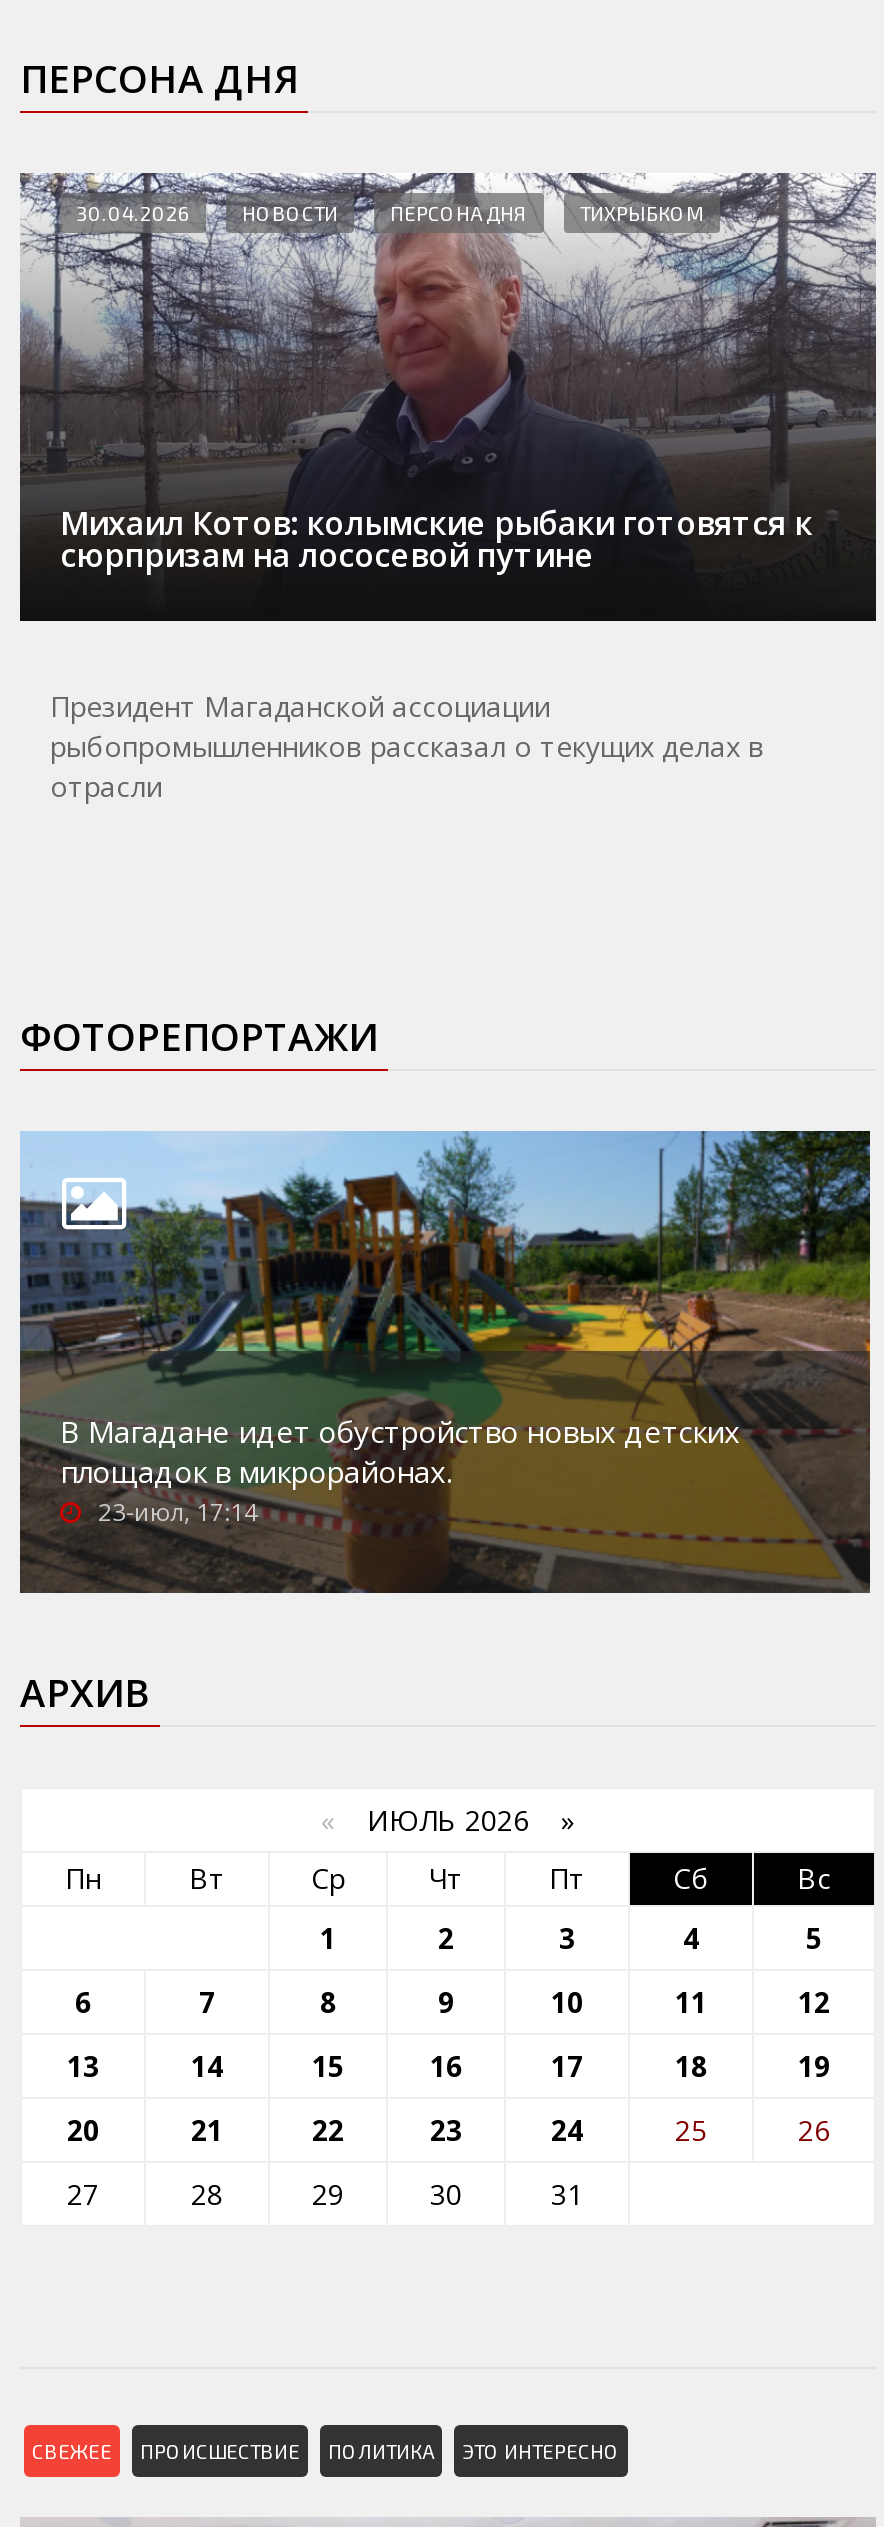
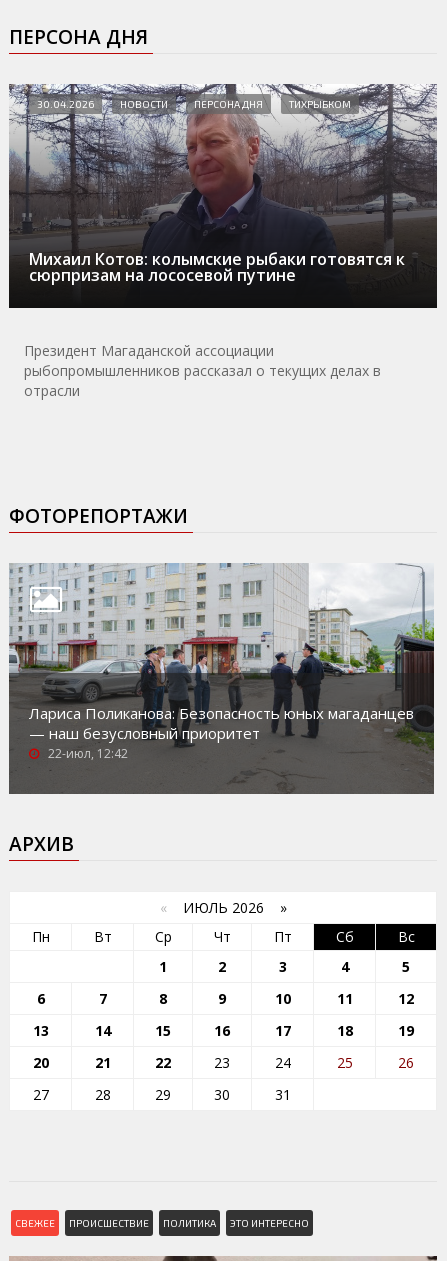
- [image]
- В Магадане идет обустройство новых детских
- площадок в микрорайонах.
- 23-июл, 17:14
+ [image]
+ Лариса Поликанова: Безопасность юных магаданцев
+ — наш безусловный приоритет
+ 22-июл, 12:42
